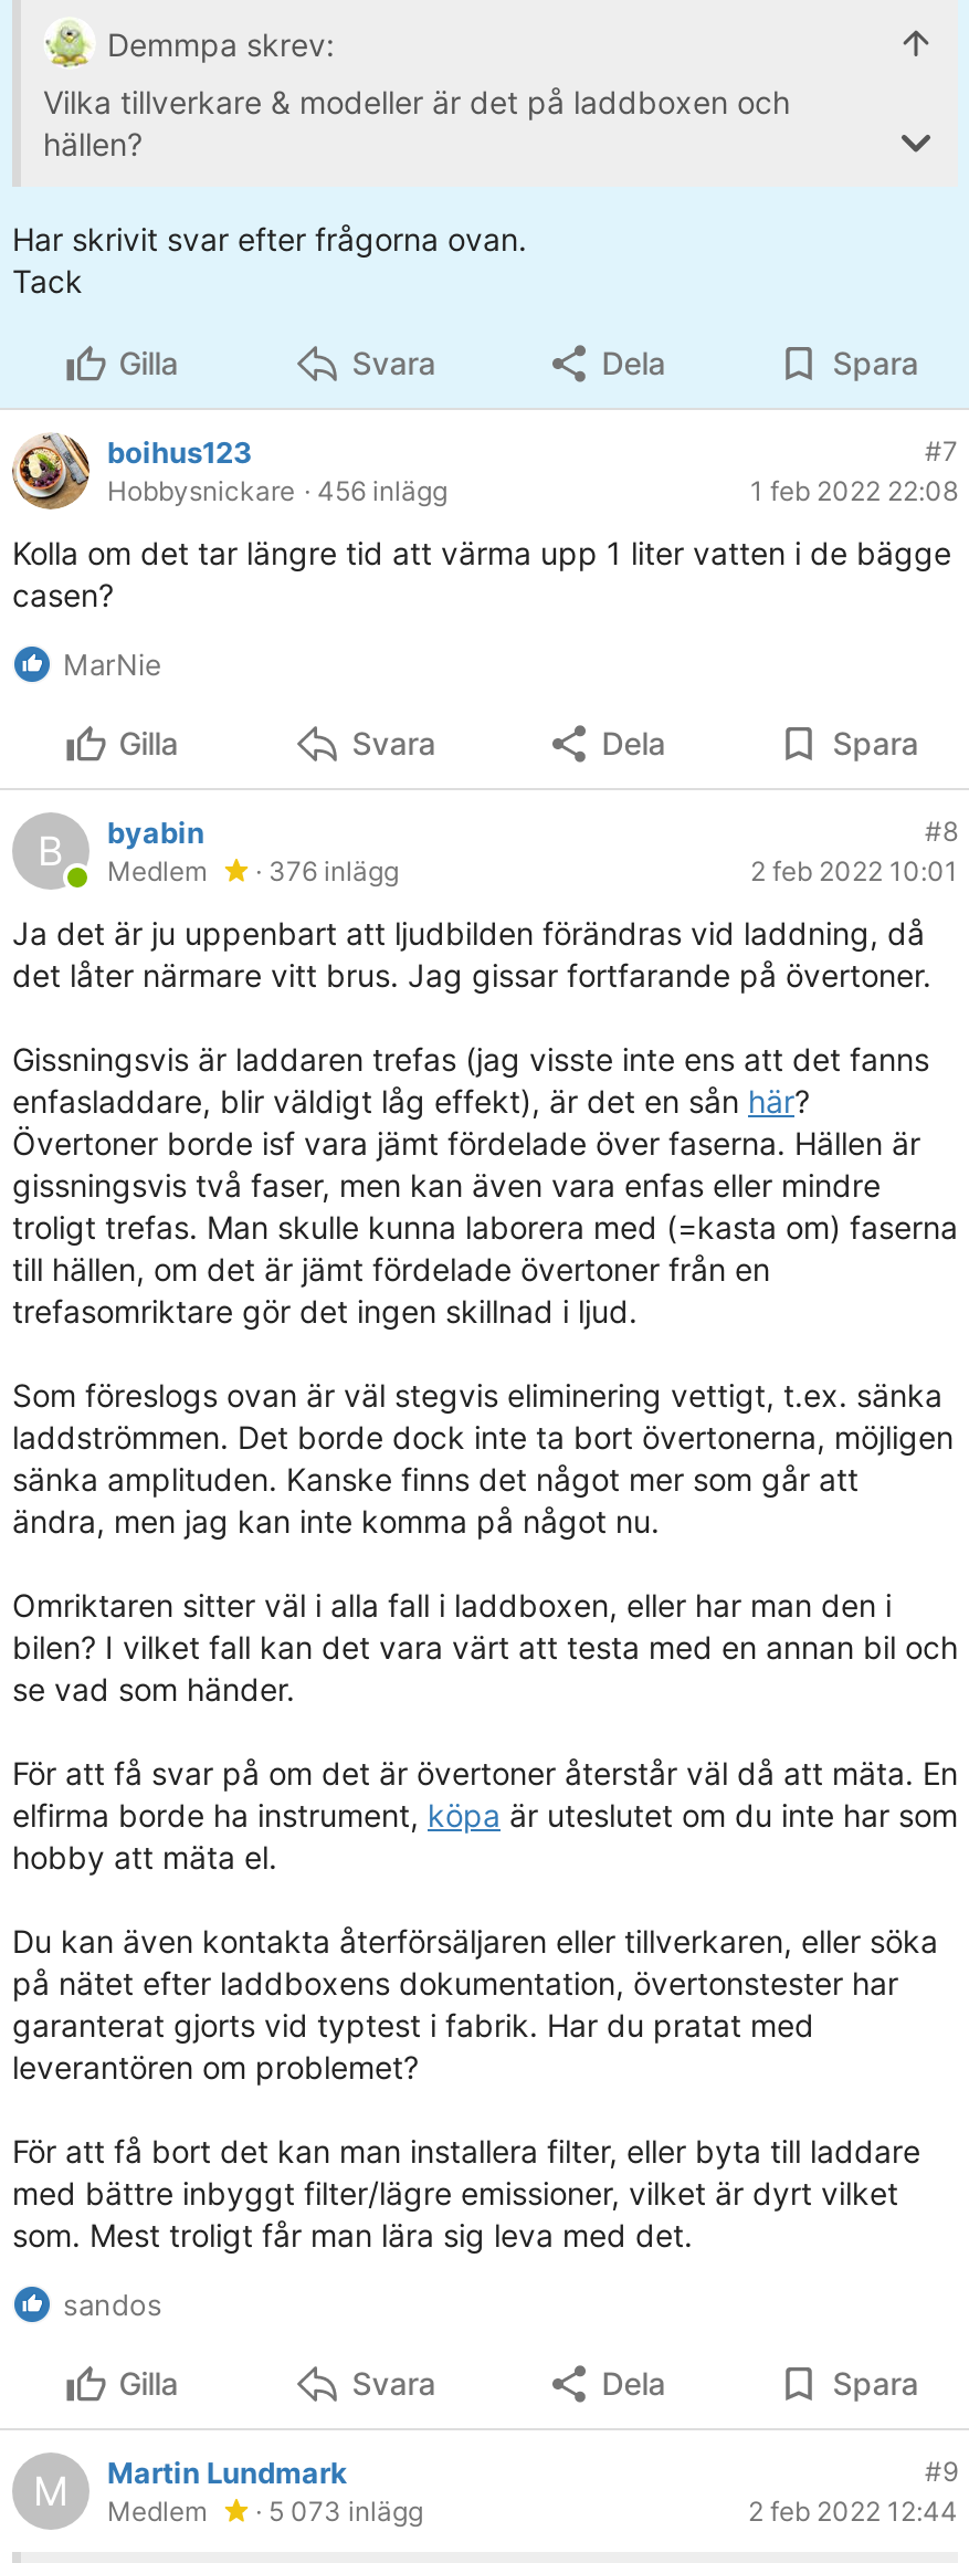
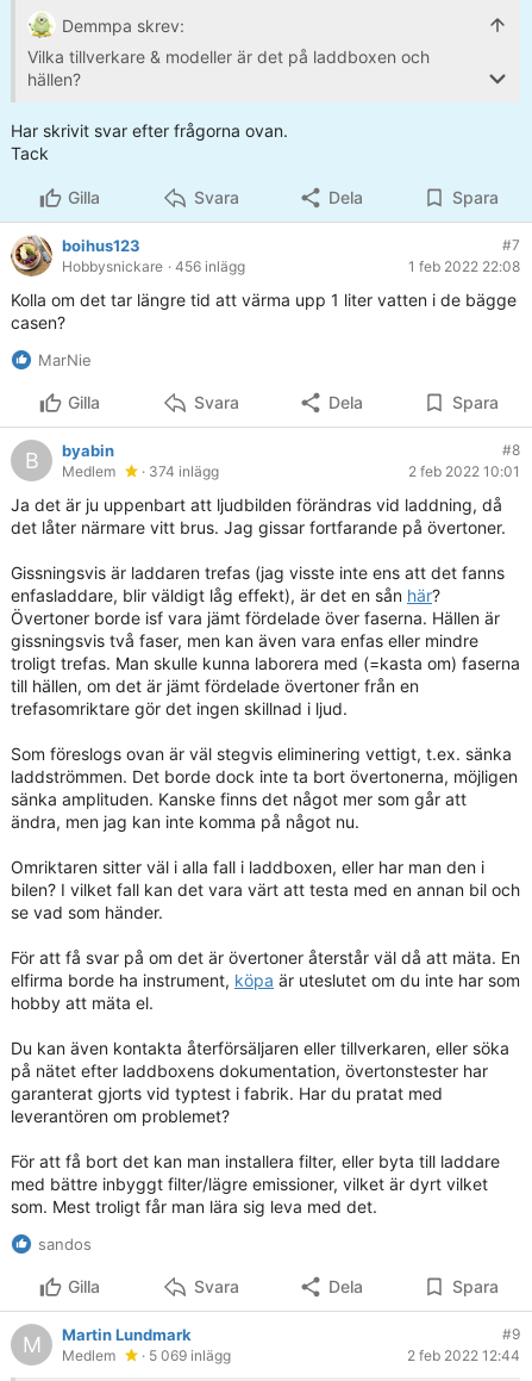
- · 376 inlägg
+ · 374 inlägg

- M Medlem Martin Lundmark · 5 073 inlägg
+ M Medlem Martin Lundmark · 5 069 inlägg
